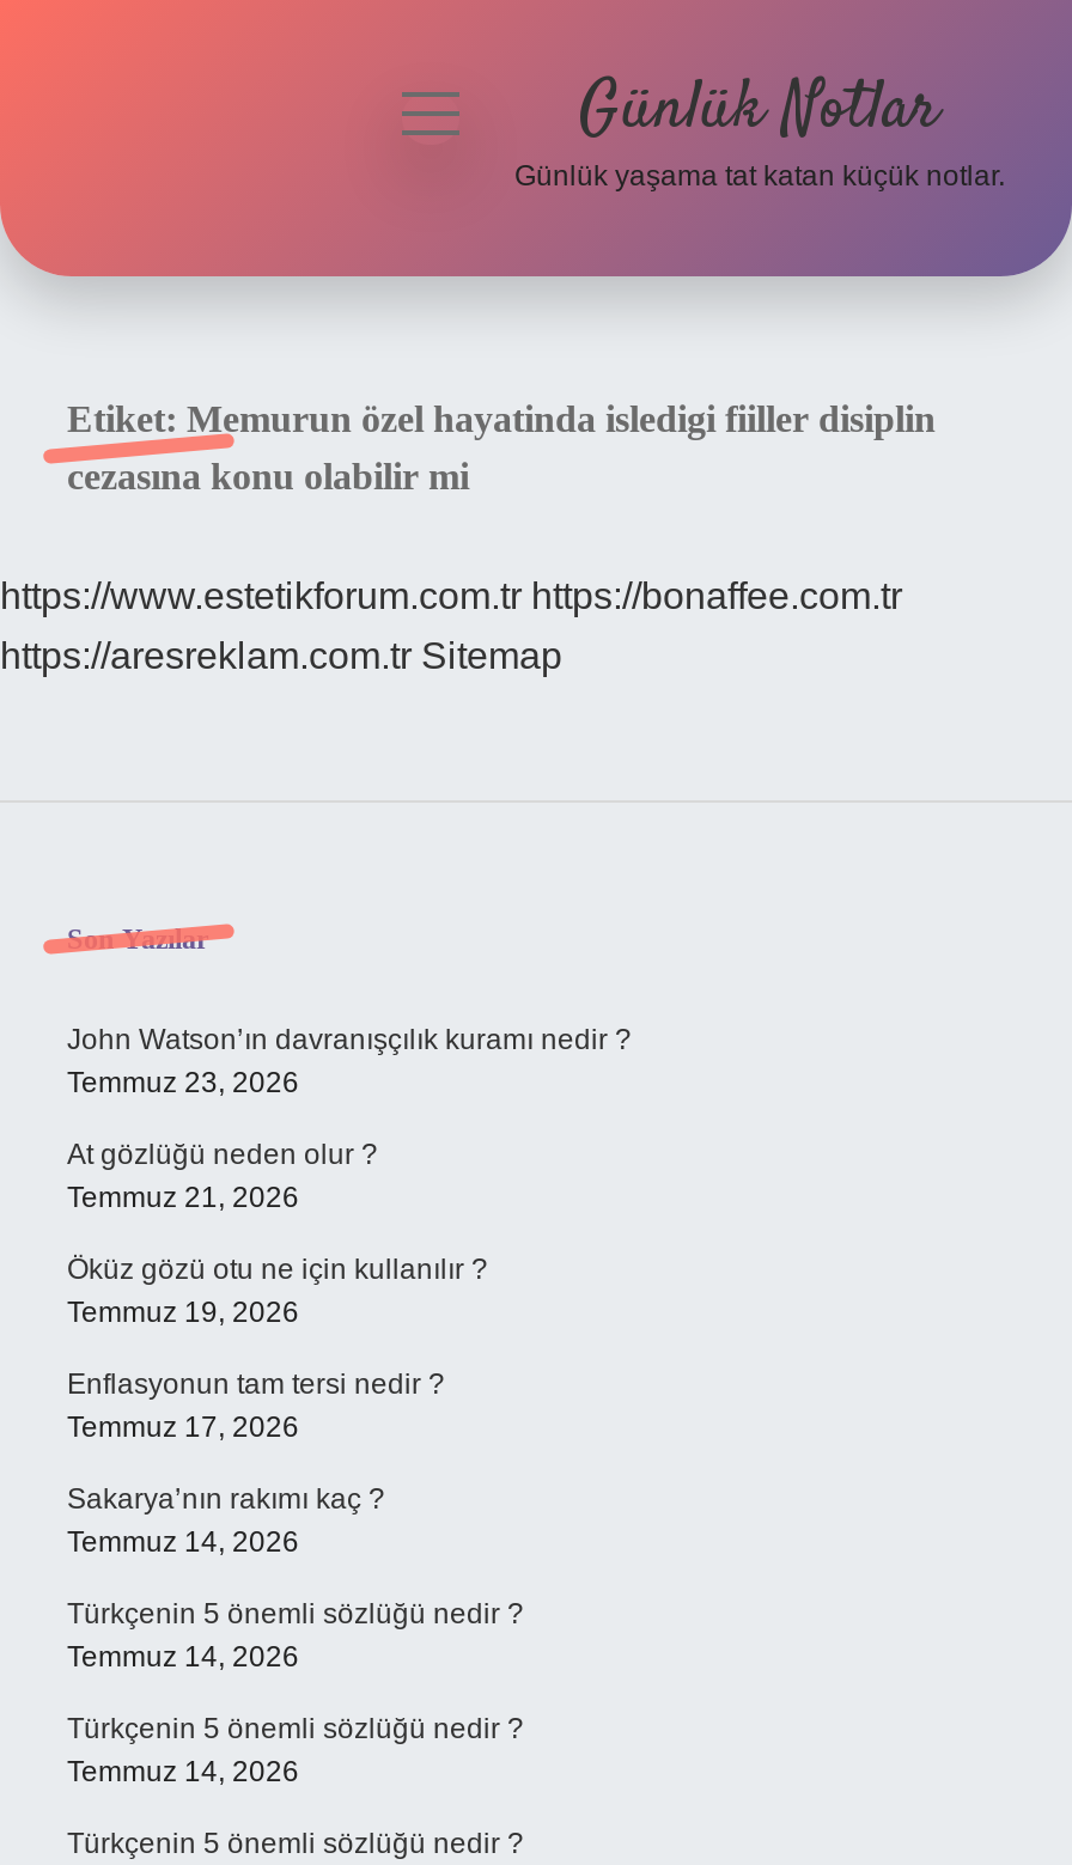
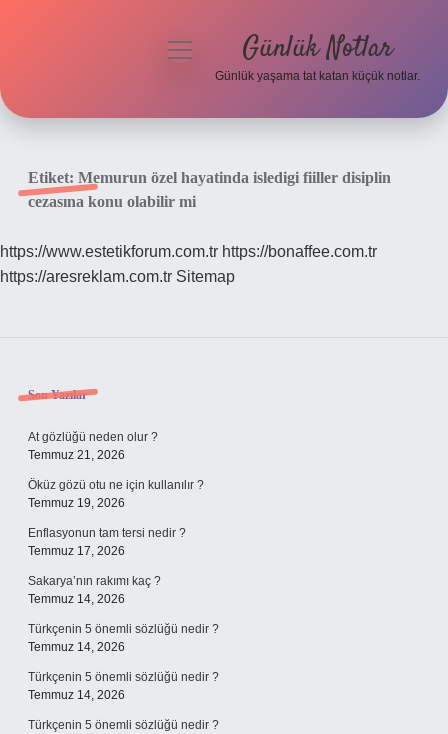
- John Watson’ın davranışçılık kuramı nedir ?
- Temmuz 23, 2026
